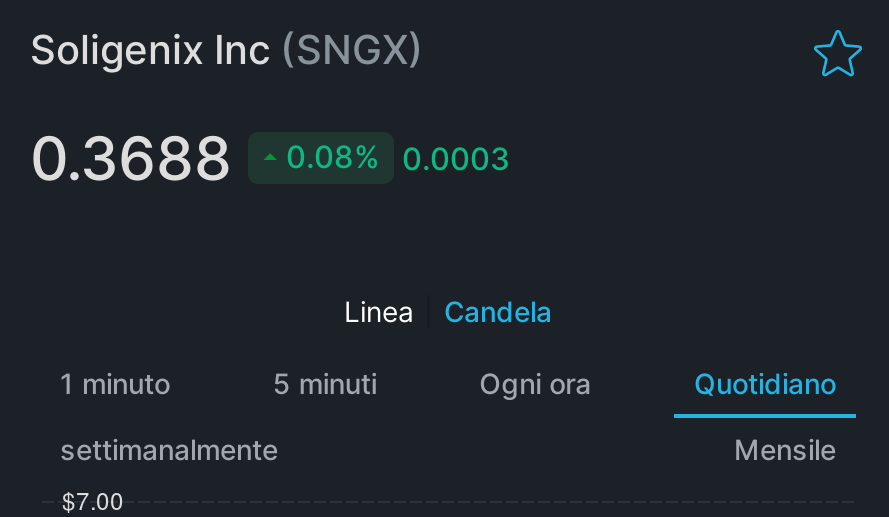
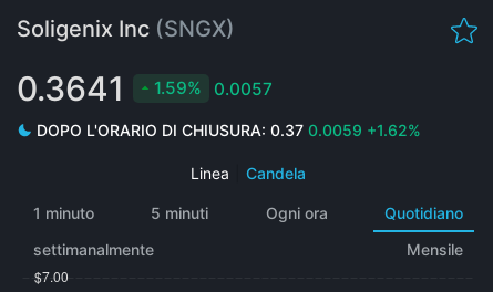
- 0.3688
- 0.08% 0.0003
+ 0.3641
+ 1.59% 0.0057
+ DOPO L'ORARIO DI CHIUSURA: 0.37 0.0059 +1.62%
